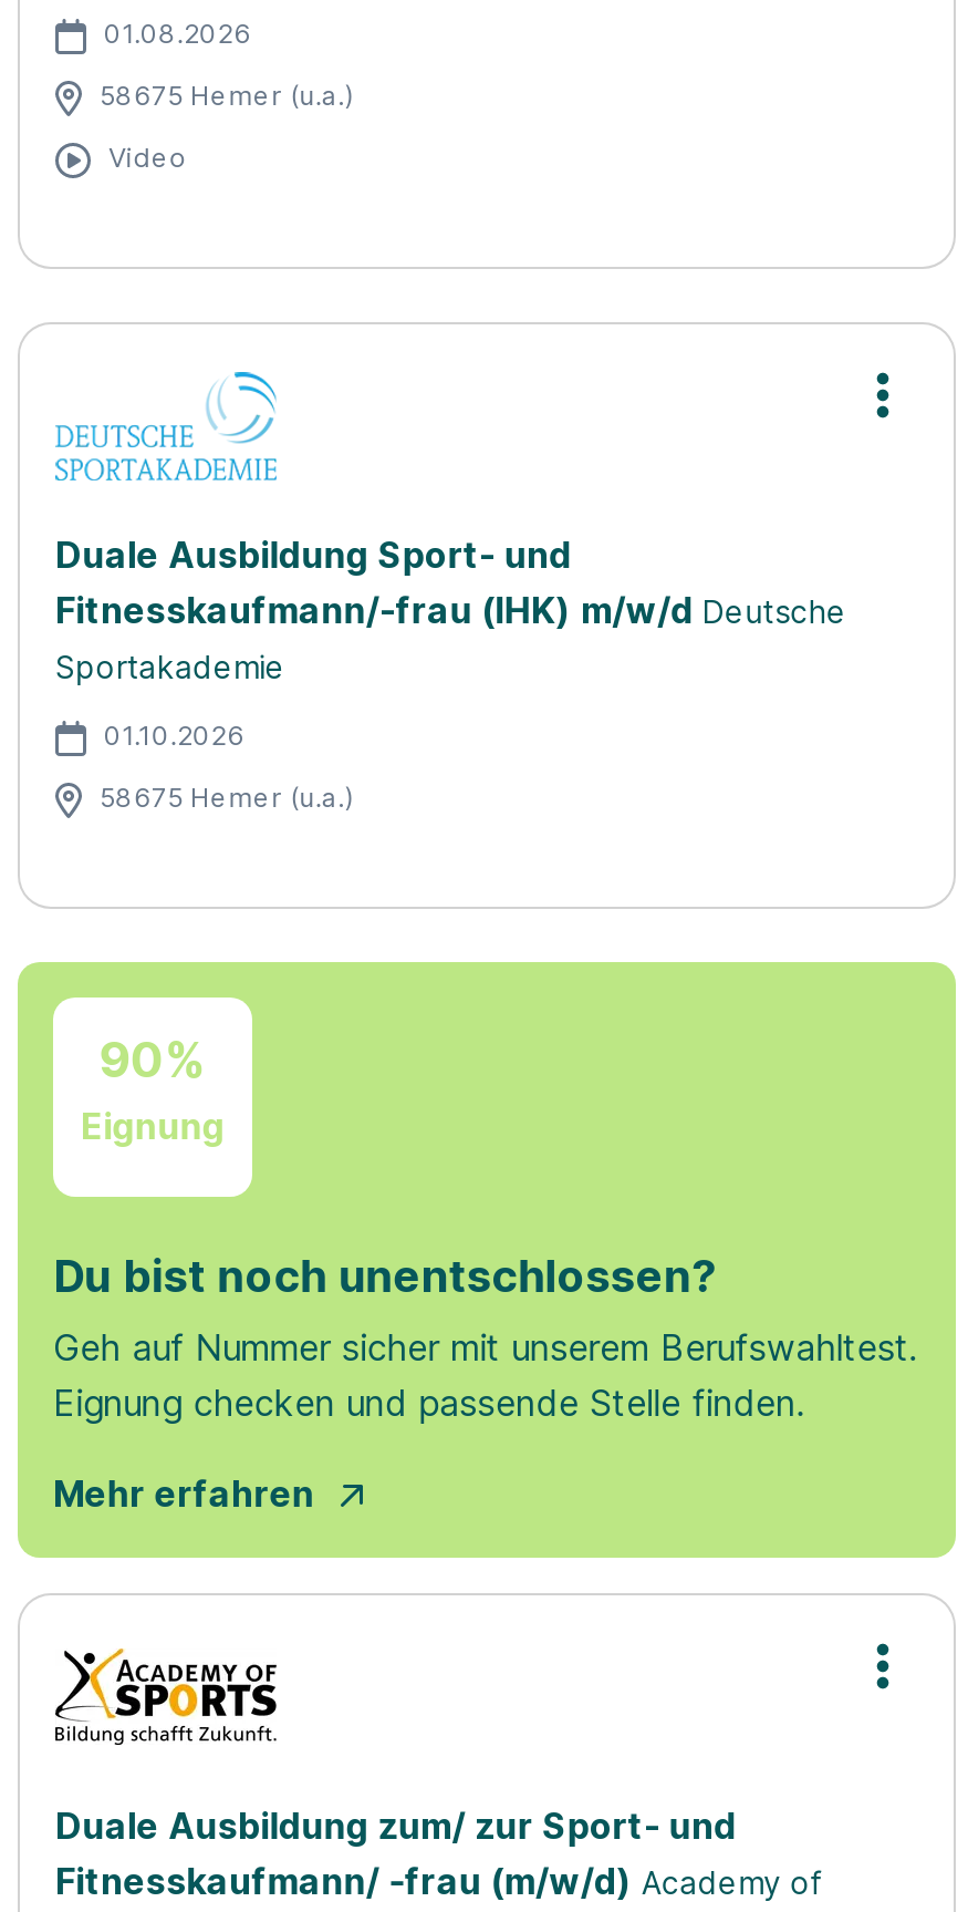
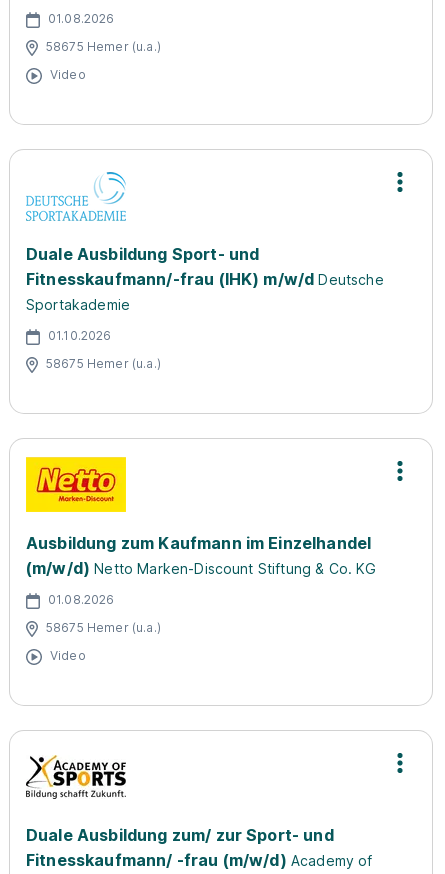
- [image]
- 90%
- Eignung
- Du bist noch unentschlossen?
- Geh auf Nummer sicher mit unserem Berufswahltest.
- Eignung checken und passende Stelle finden.
- Mehr erfahren
+ [image]
+ Ausbildung zum Kaufmann im Einzelhandel
+ (m/w/d) Netto Marken-Discount Stiftung & Co. KG
+ 01.08.2026
+ 58675 Hemer (u.a.)
+ Video
